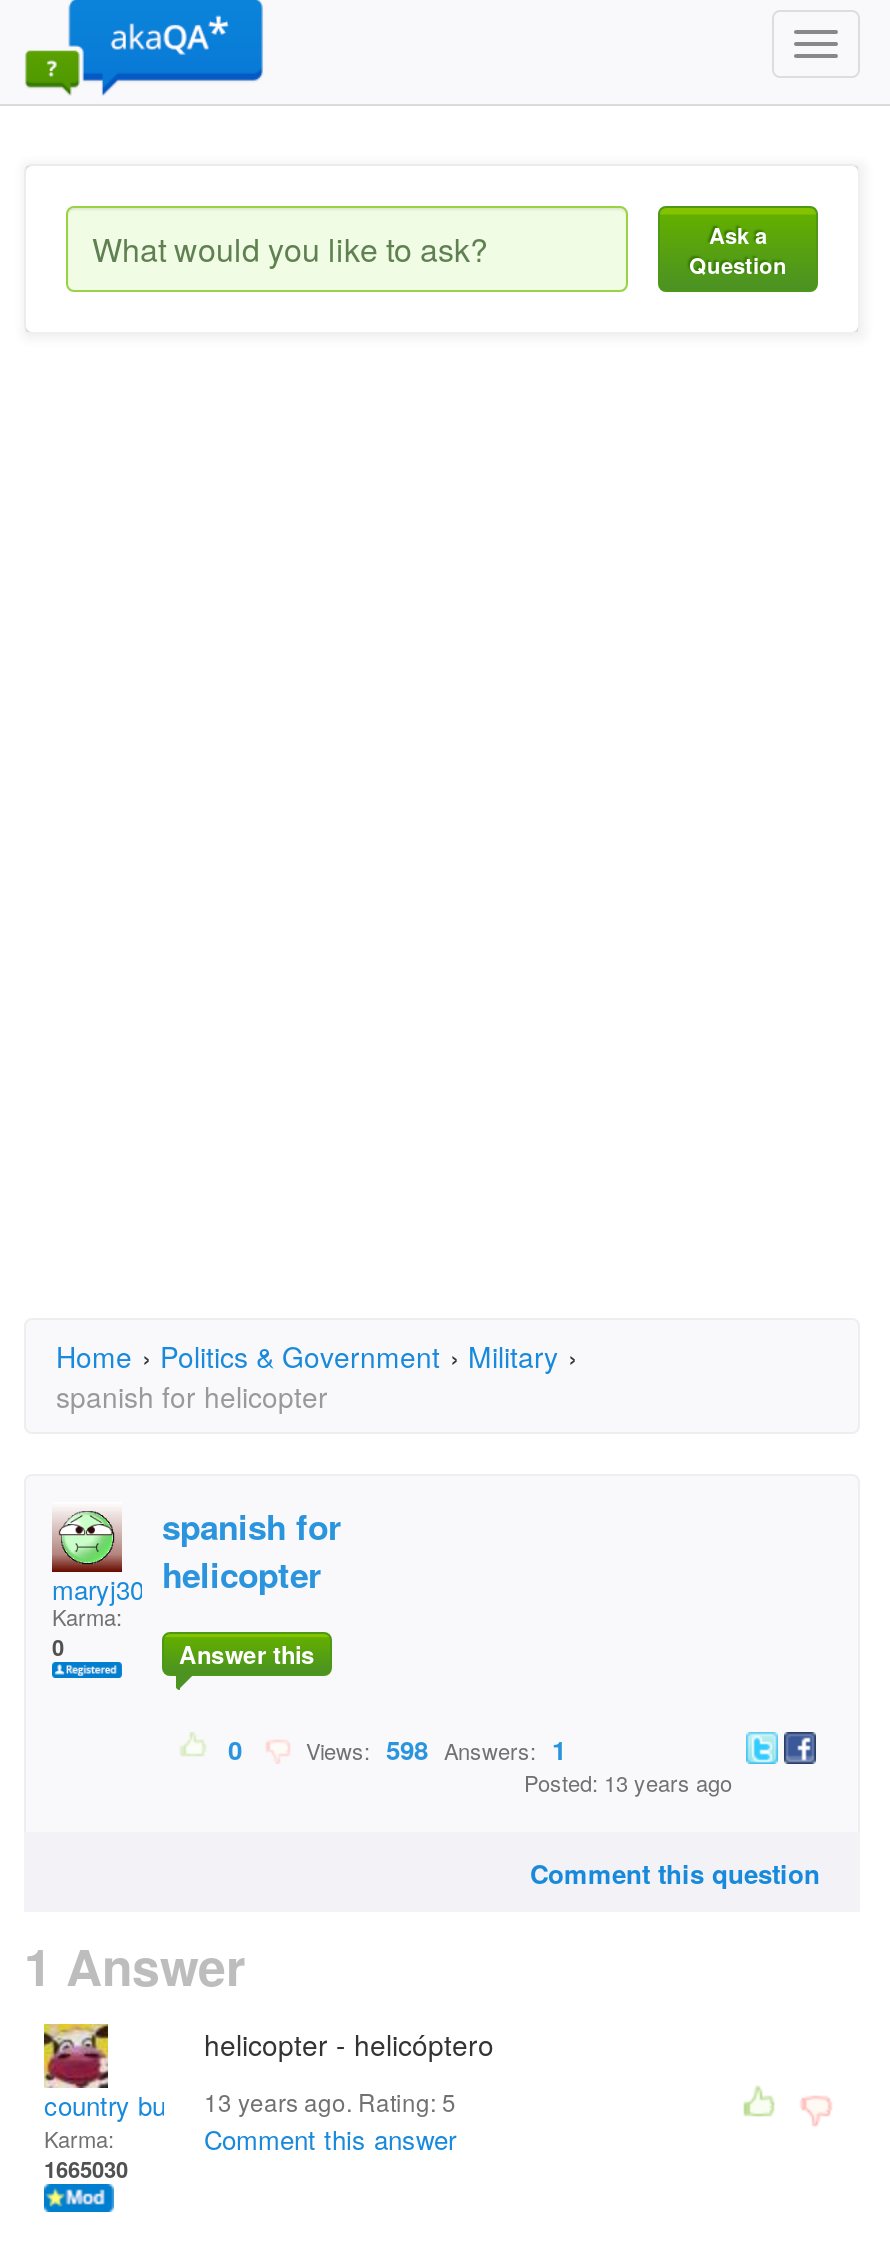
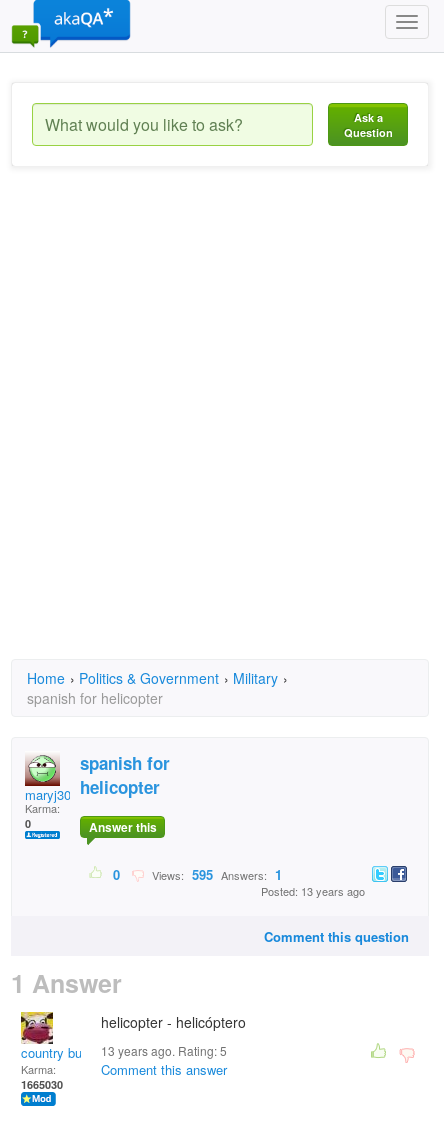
- Views: 598 Answers: 1
+ Views: 595 Answers: 1
